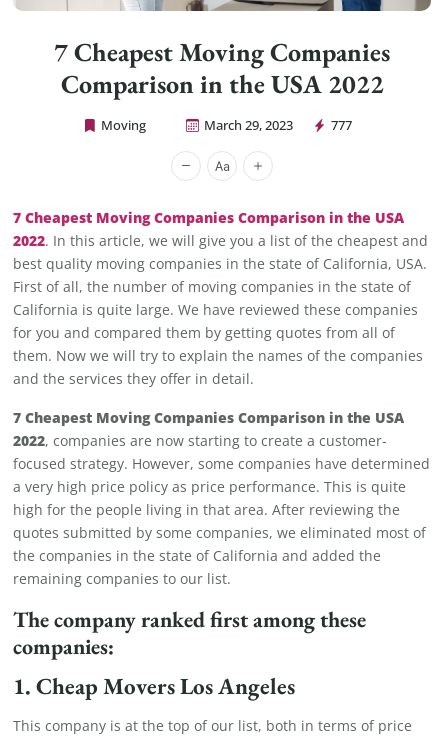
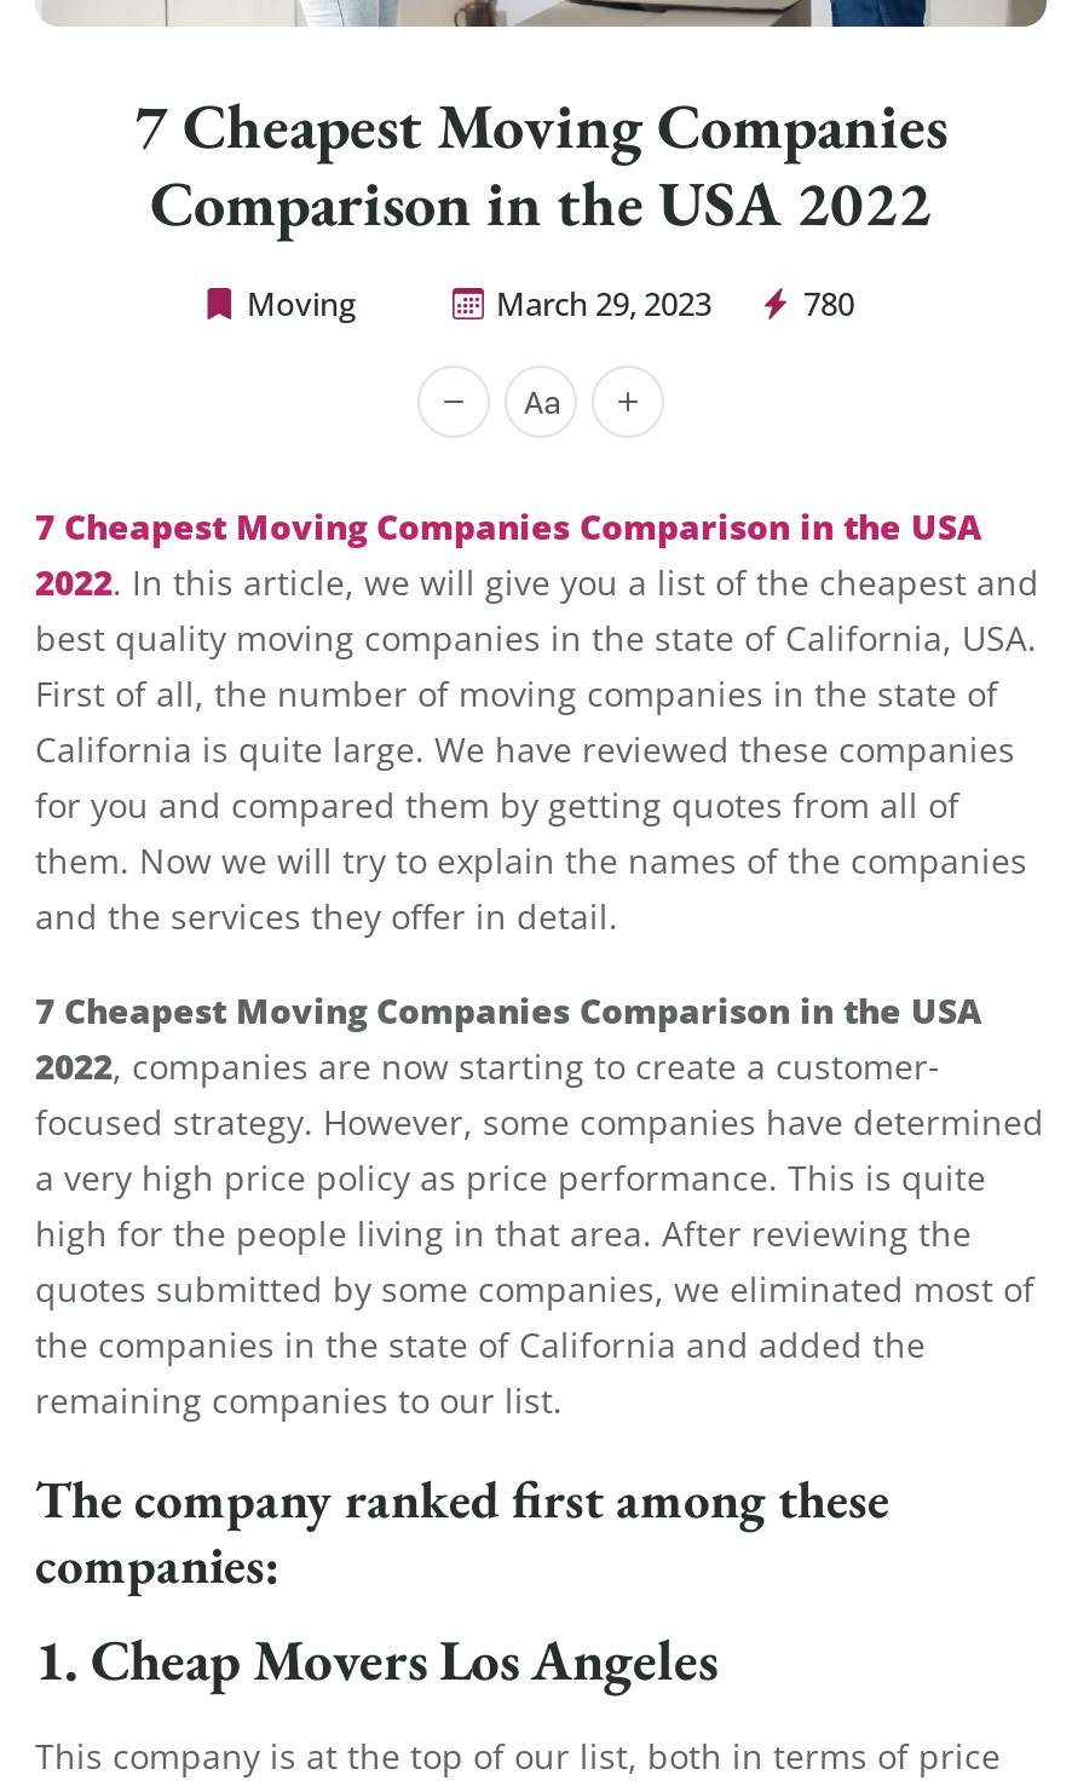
- 777
+ 780
